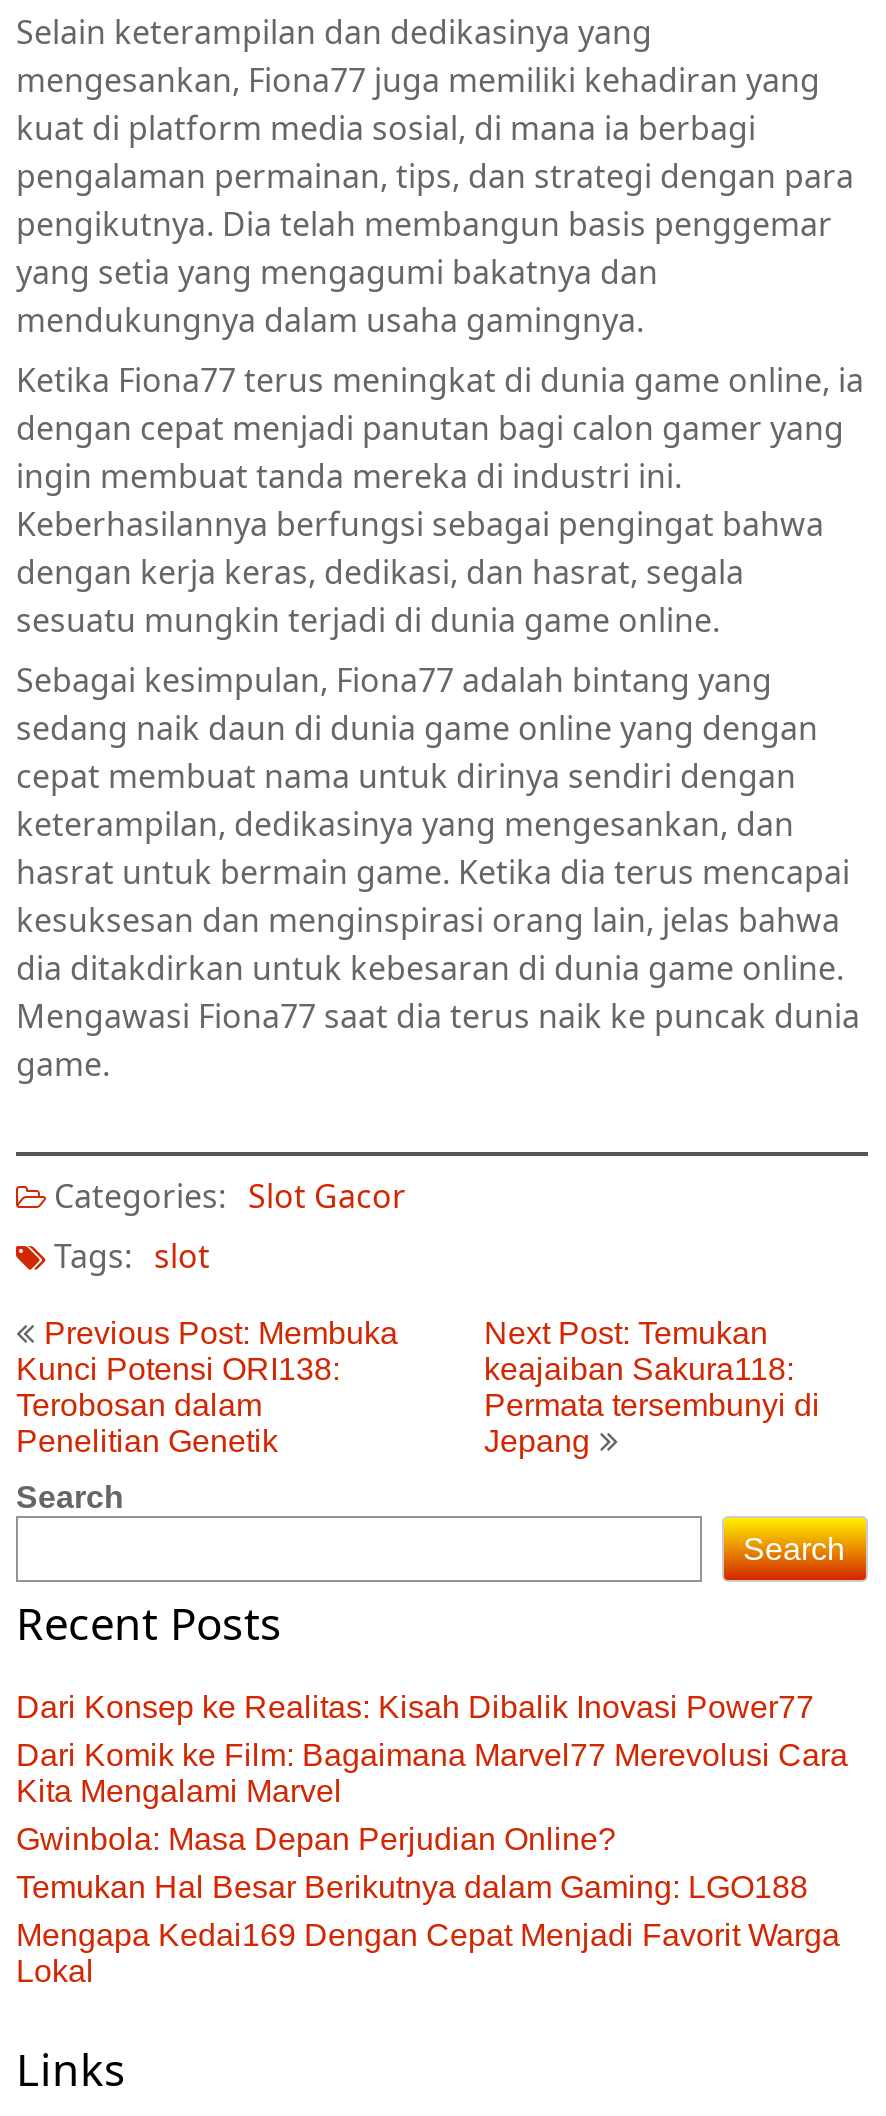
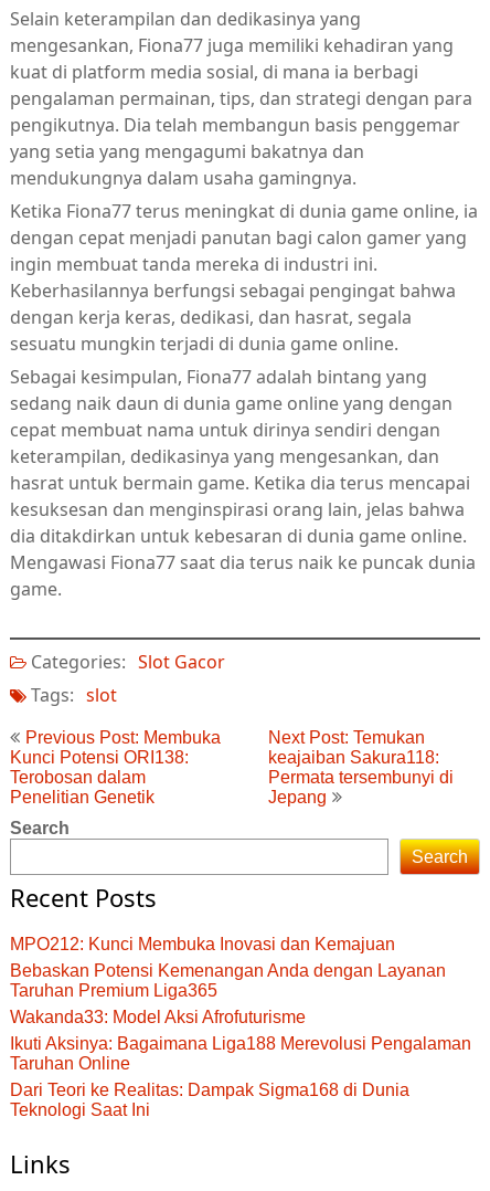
- Dari Konsep ke Realitas: Kisah Dibalik Inovasi Power77
- Dari Komik ke Film: Bagaimana Marvel77 Merevolusi Cara
- Kita Mengalami Marvel
- Gwinbola: Masa Depan Perjudian Online?
- Temukan Hal Besar Berikutnya dalam Gaming: LGO188
- Mengapa Kedai169 Dengan Cepat Menjadi Favorit Warga
- Lokal
+ MPO212: Kunci Membuka Inovasi dan Kemajuan
+ Bebaskan Potensi Kemenangan Anda dengan Layanan
+ Taruhan Premium Liga365
+ Wakanda33: Model Aksi Afrofuturisme
+ Ikuti Aksinya: Bagaimana Liga188 Merevolusi Pengalaman
+ Taruhan Online
+ Dari Teori ke Realitas: Dampak Sigma168 di Dunia
+ Teknologi Saat Ini
